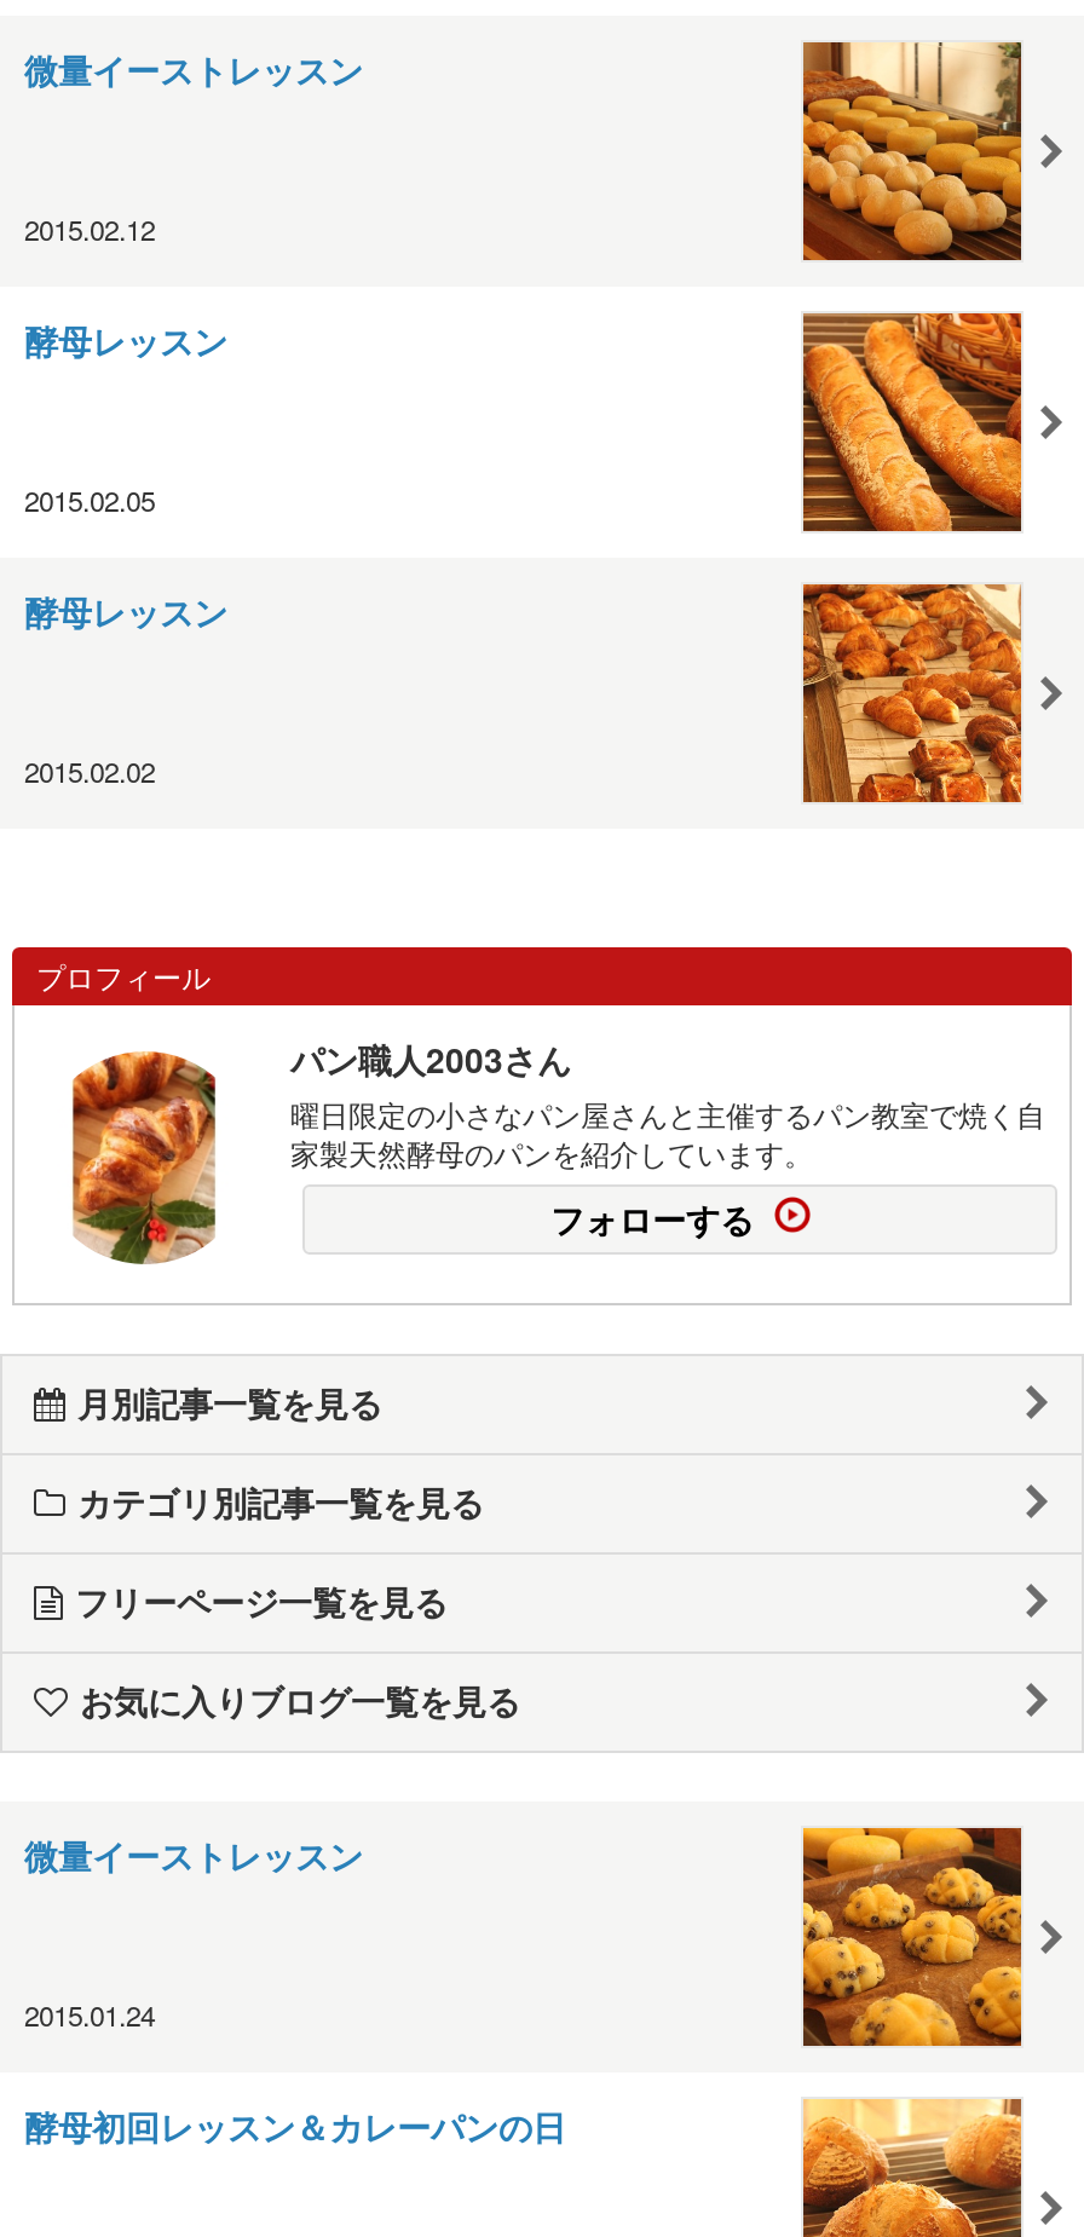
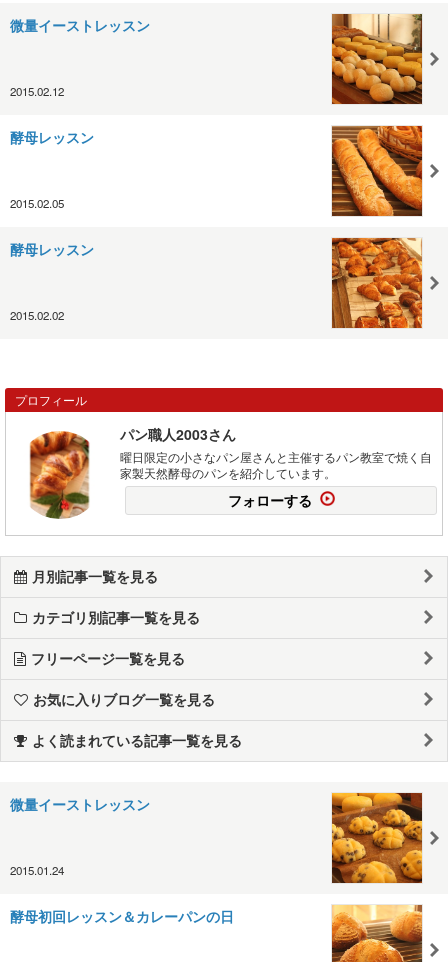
+ よく読まれている記事一覧を見る
